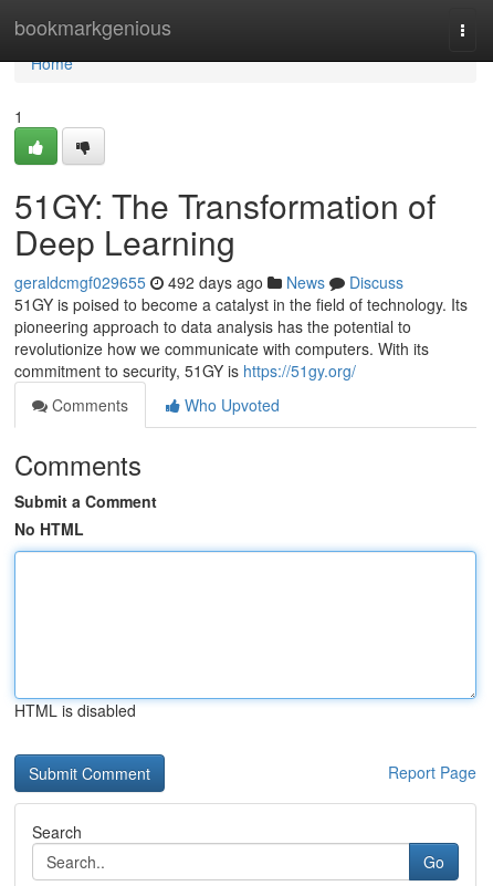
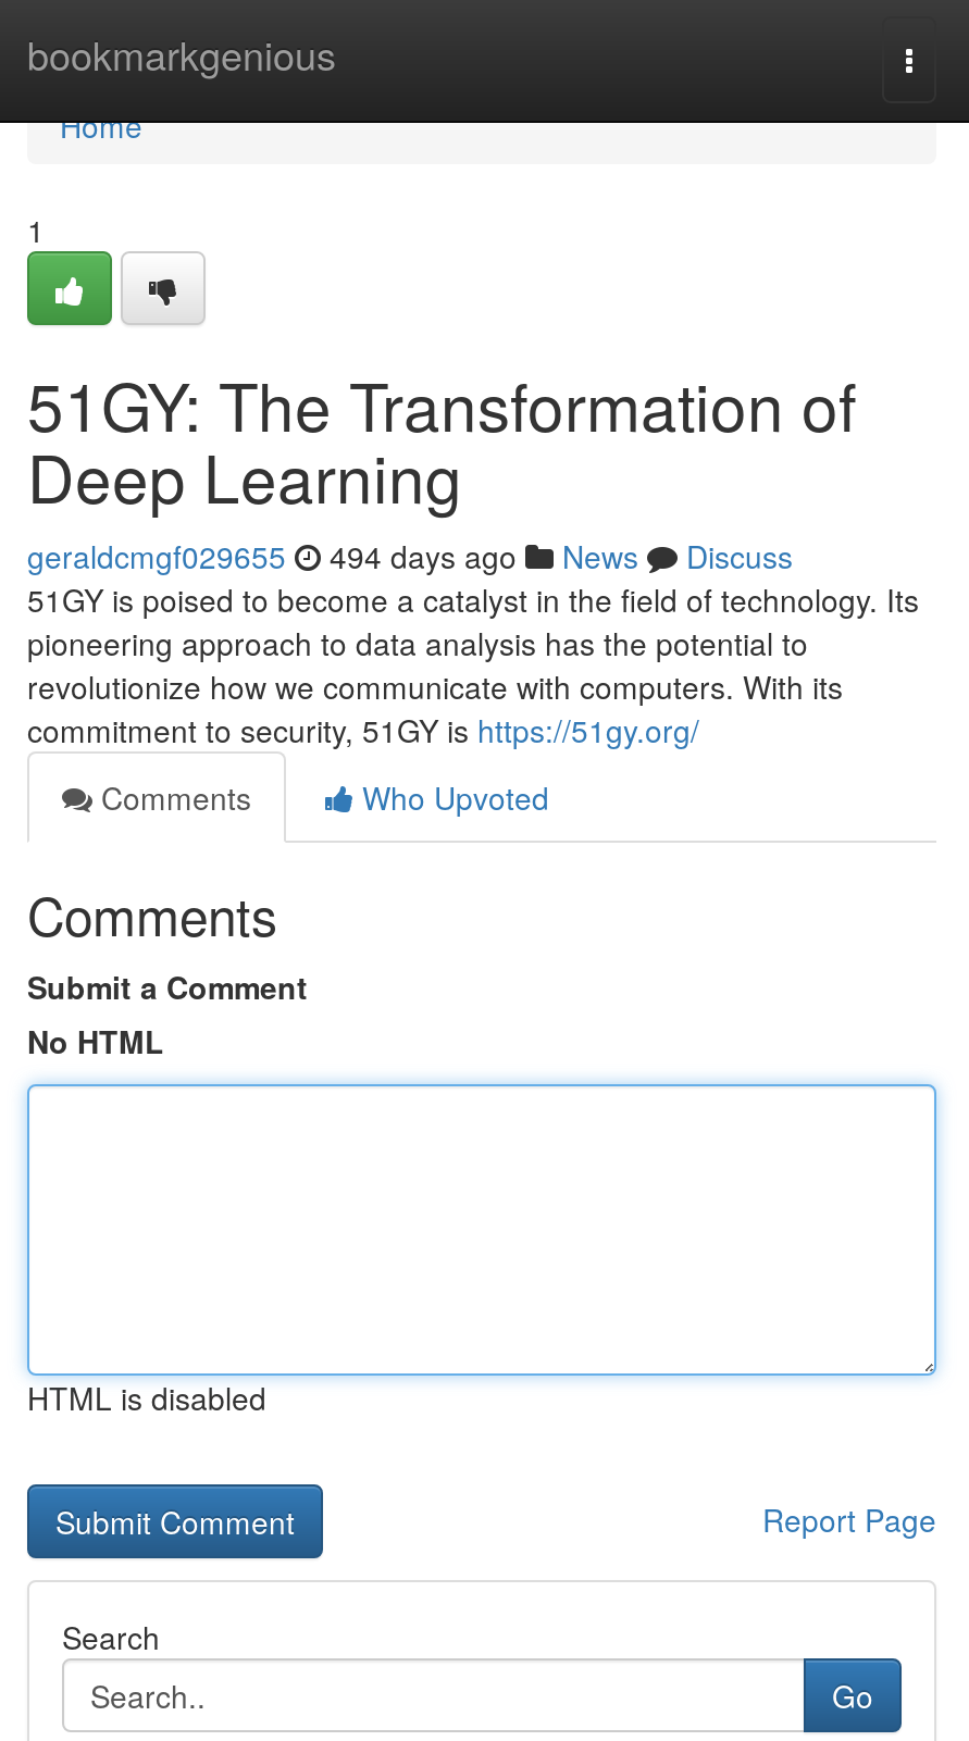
- geraldcmgf029655 492 days ago News Discuss
+ geraldcmgf029655 494 days ago News Discuss
